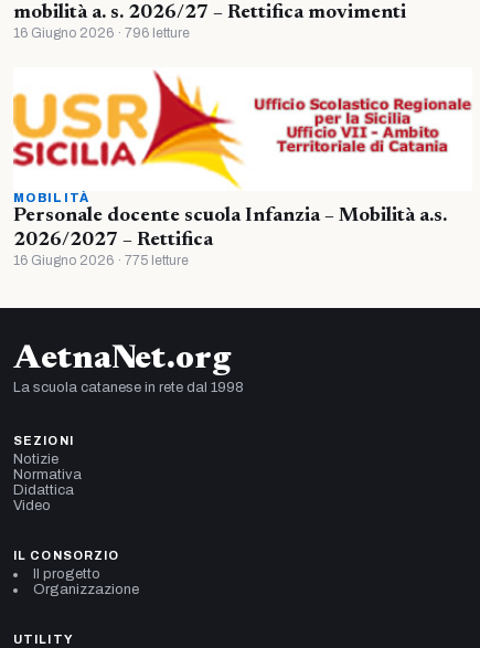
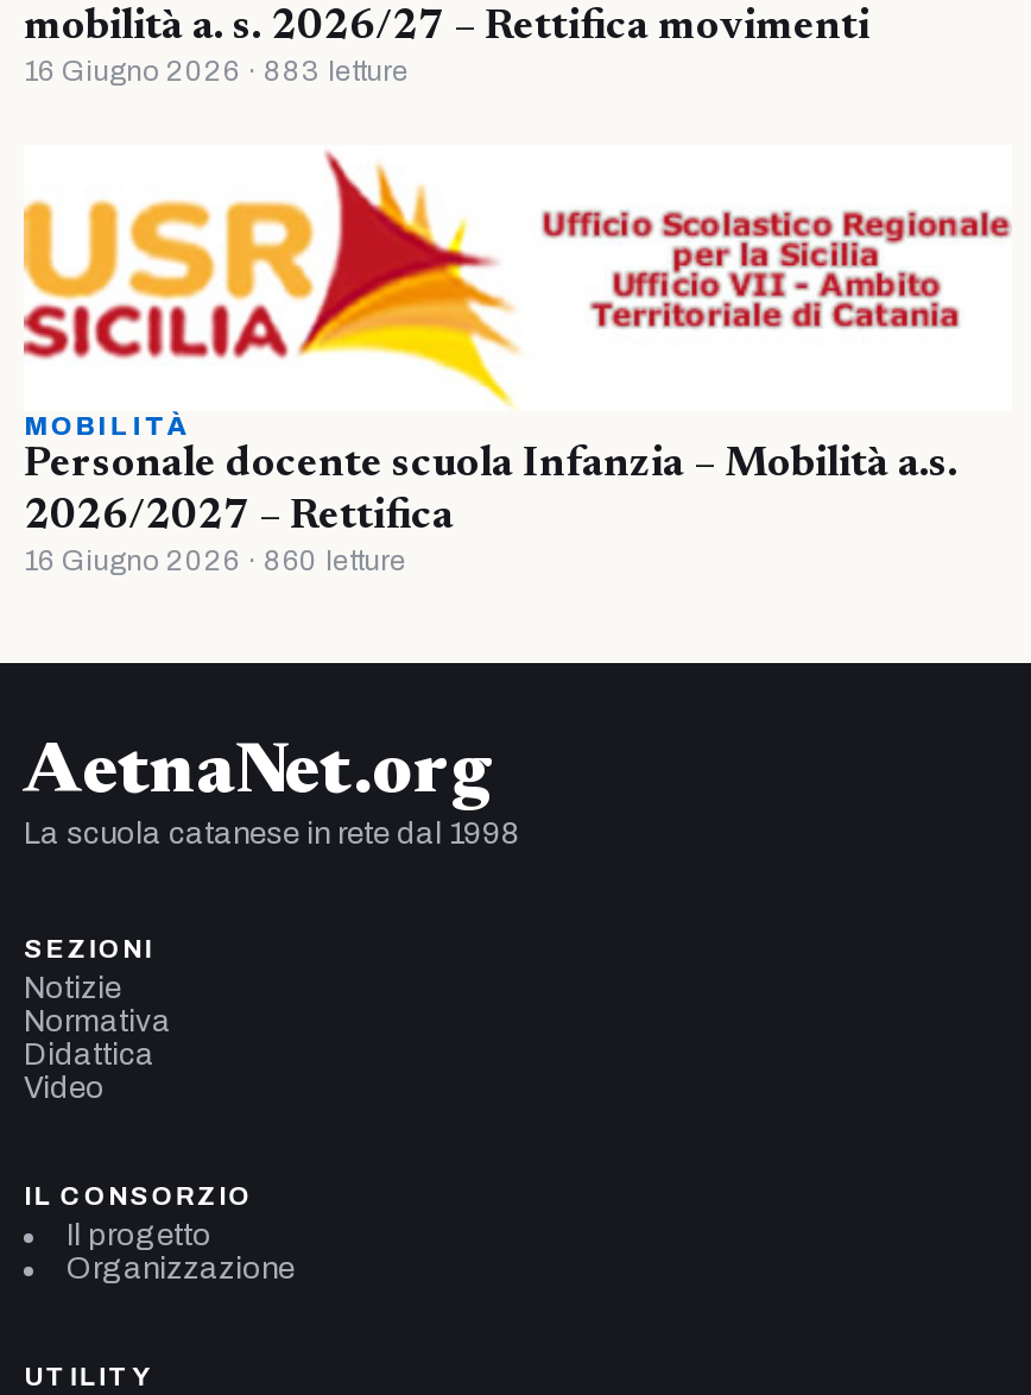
- 16 Giugno 2026 · 796 letture
+ 16 Giugno 2026 · 883 letture

- 16 Giugno 2026 · 775 letture
+ 16 Giugno 2026 · 860 letture
